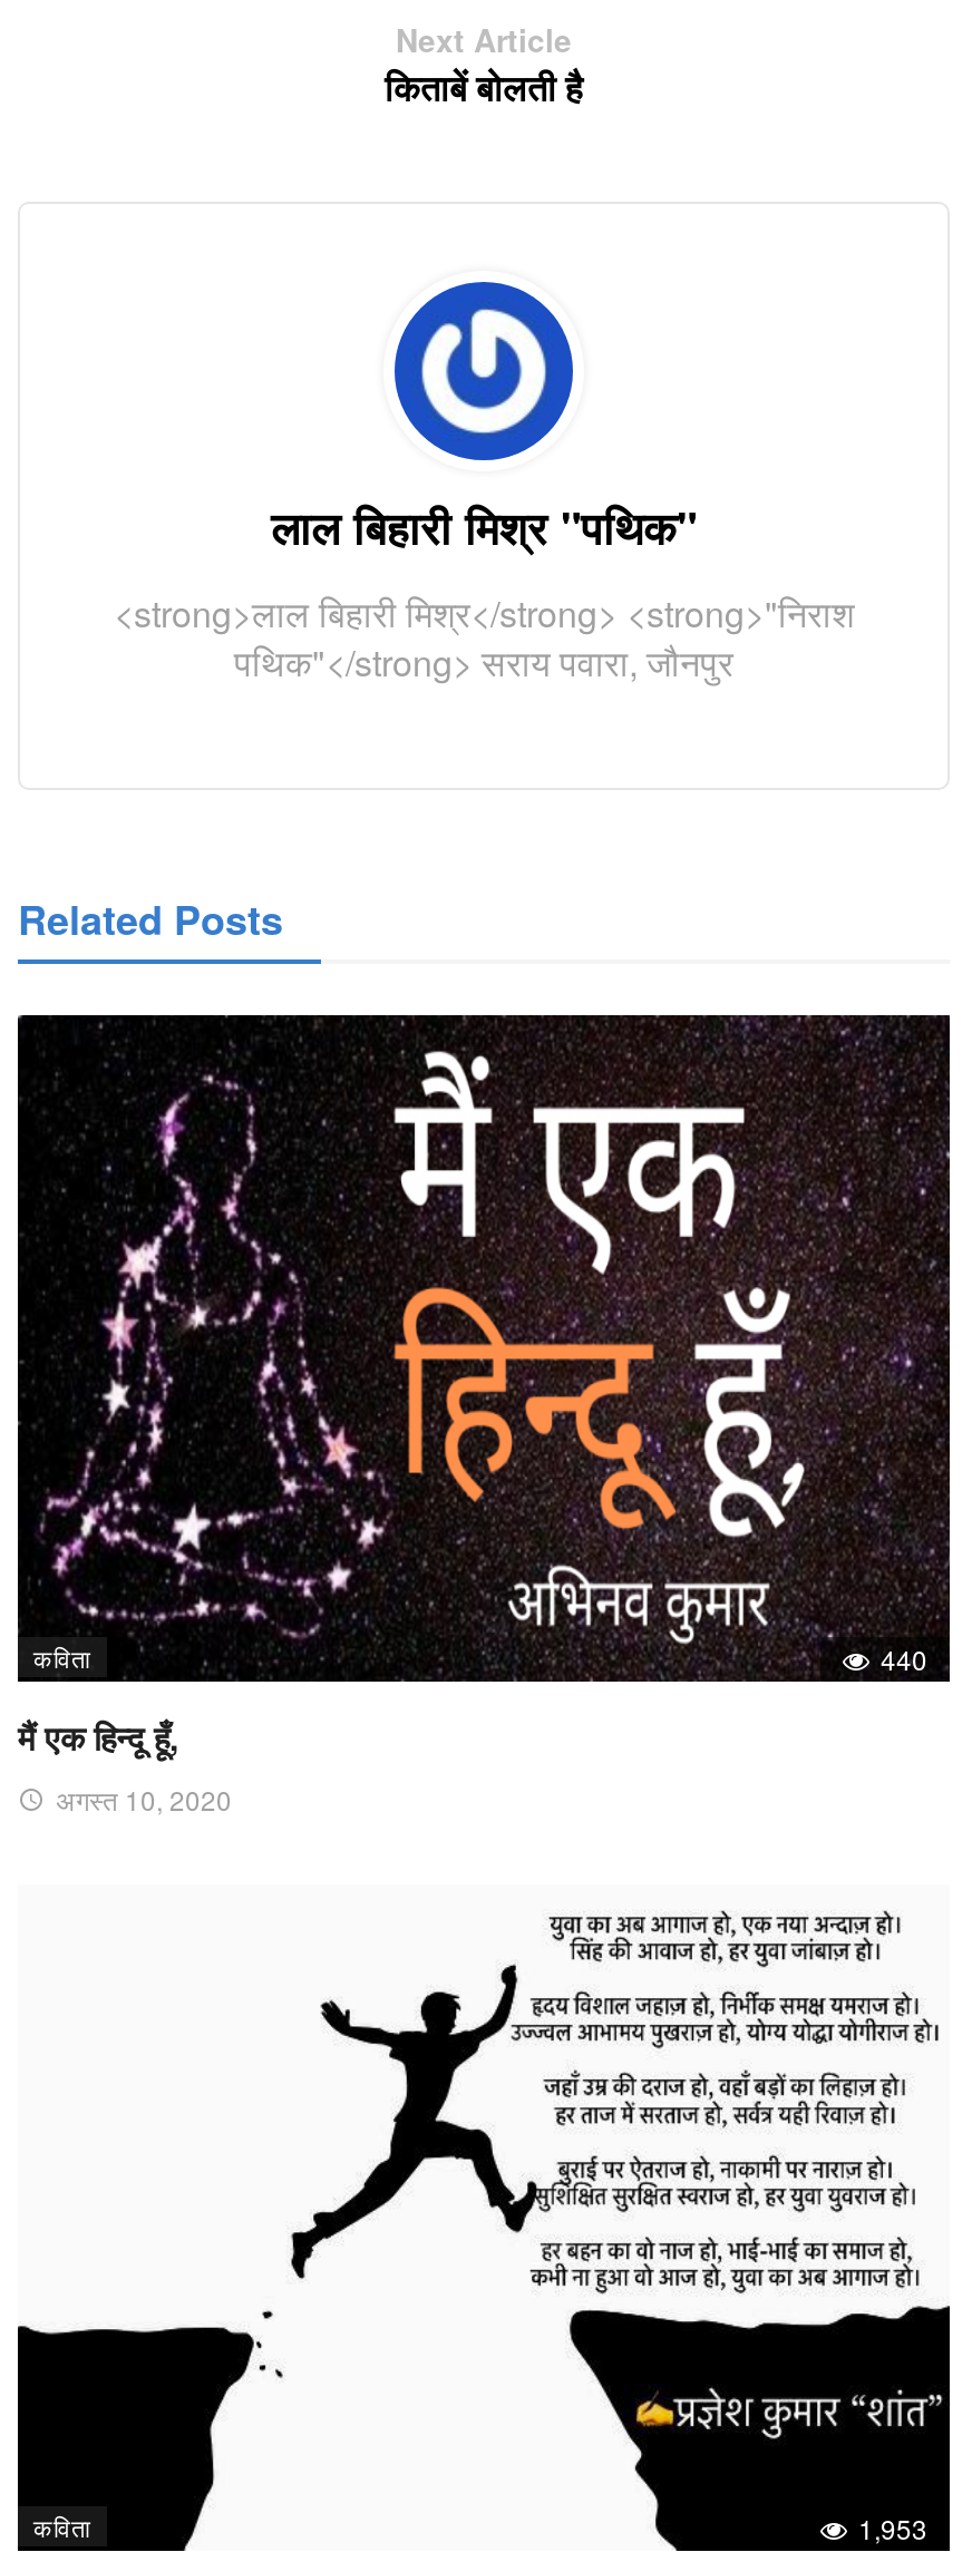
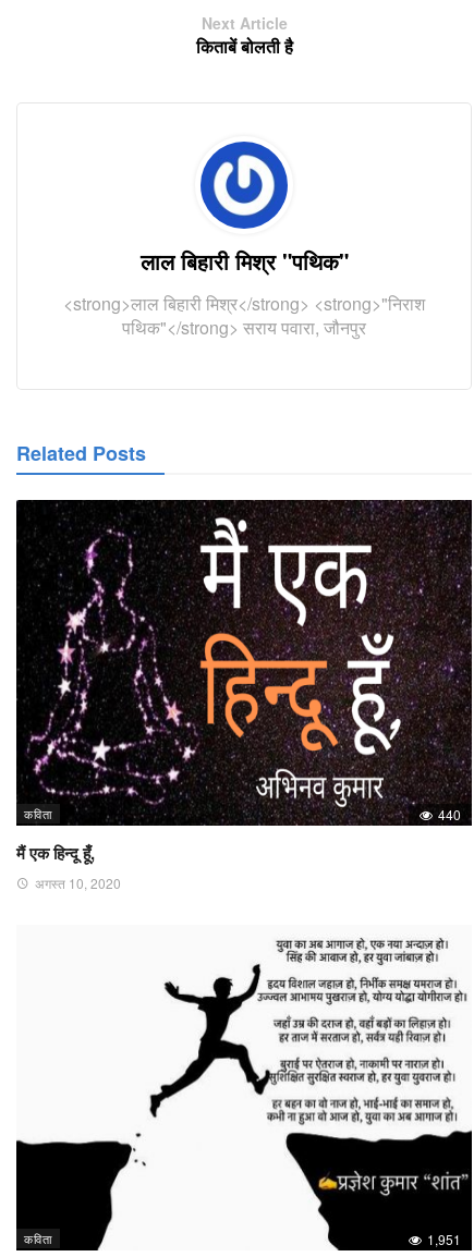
- 1,953
+ 1,951
